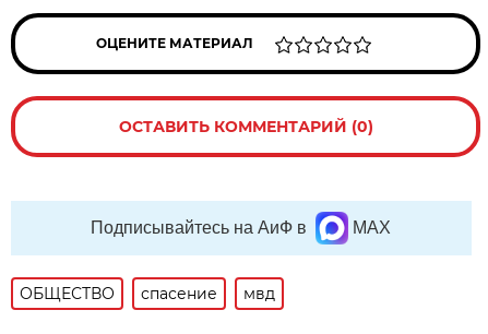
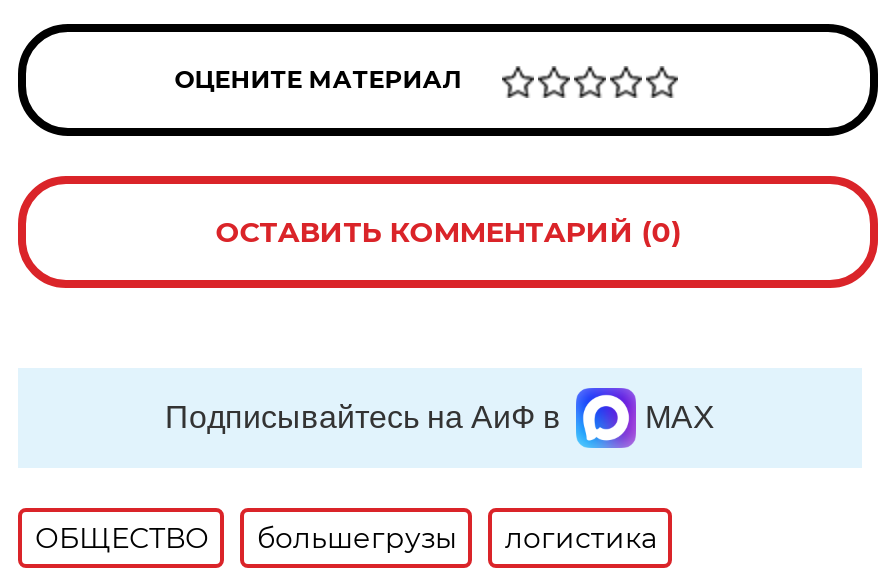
- спасение
- мвд
+ большегрузы
+ логистика
